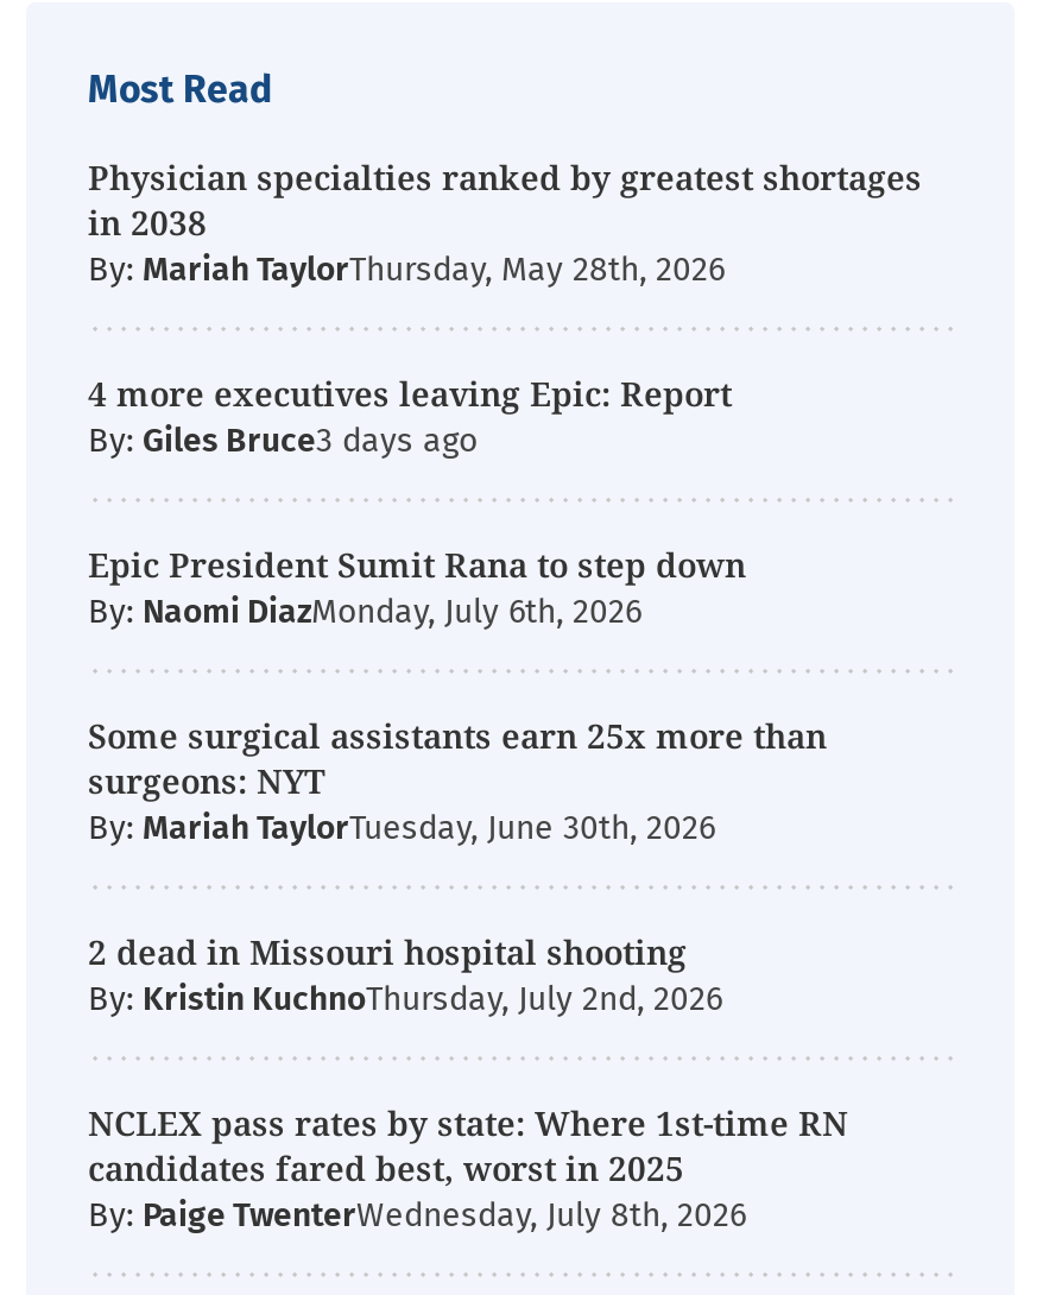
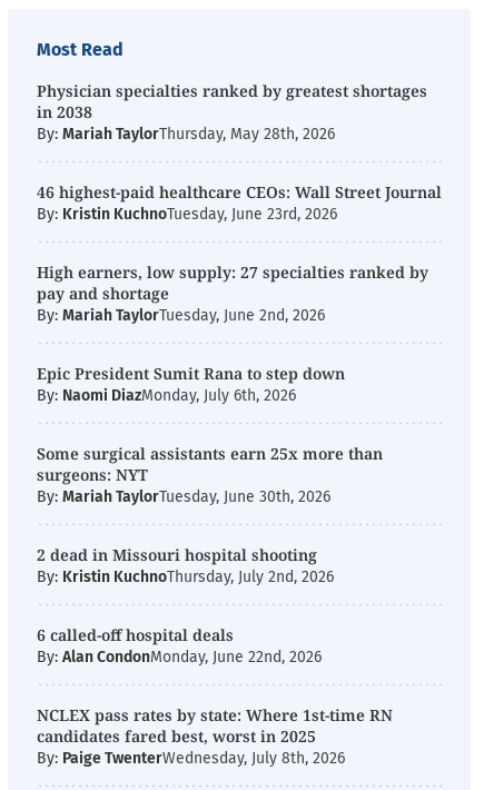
- 4 more executives leaving Epic: Report
- By: Giles Bruce
+ 46 highest-paid healthcare CEOs: Wall Street Journal
+ By: Kristin KuchnoTuesday, June 23rd, 2026
+ High earners, low supply: 27 specialties ranked by
+ pay and shortage
+ By: Mariah TaylorTuesday, June 2nd, 2026

+ 6 called-off hospital deals
+ By: Alan CondonMonday, June 22nd, 2026
